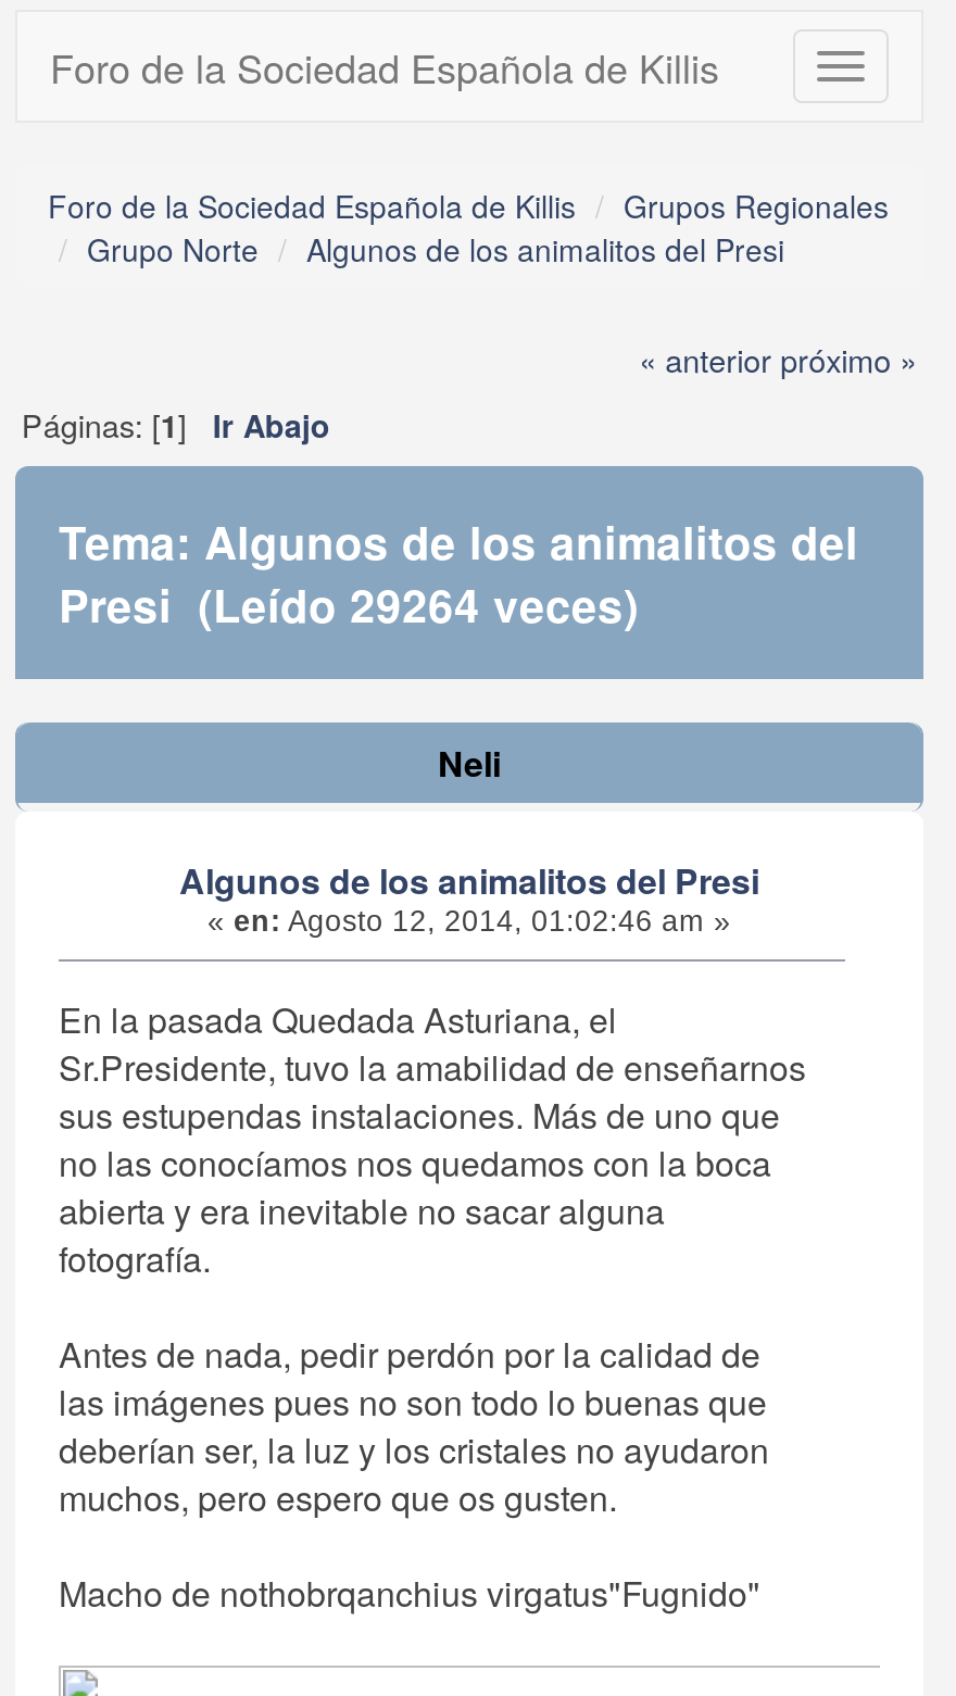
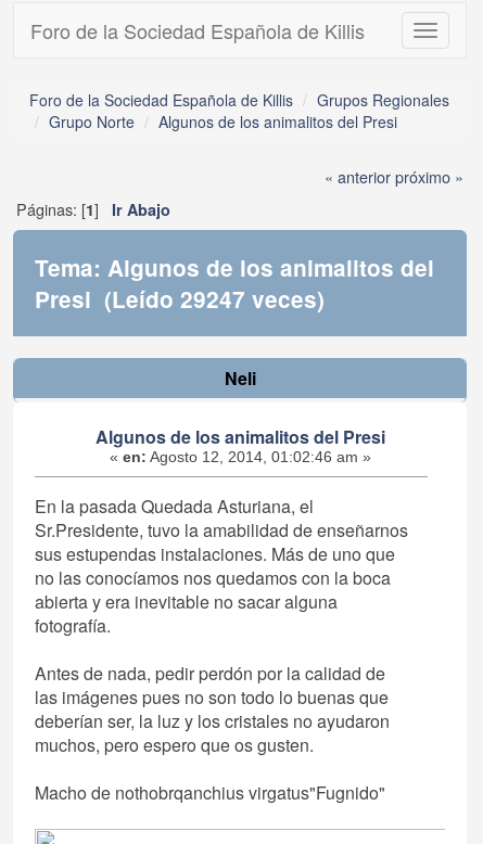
- Presi (Leído 29264 veces)
+ Presi (Leído 29247 veces)
